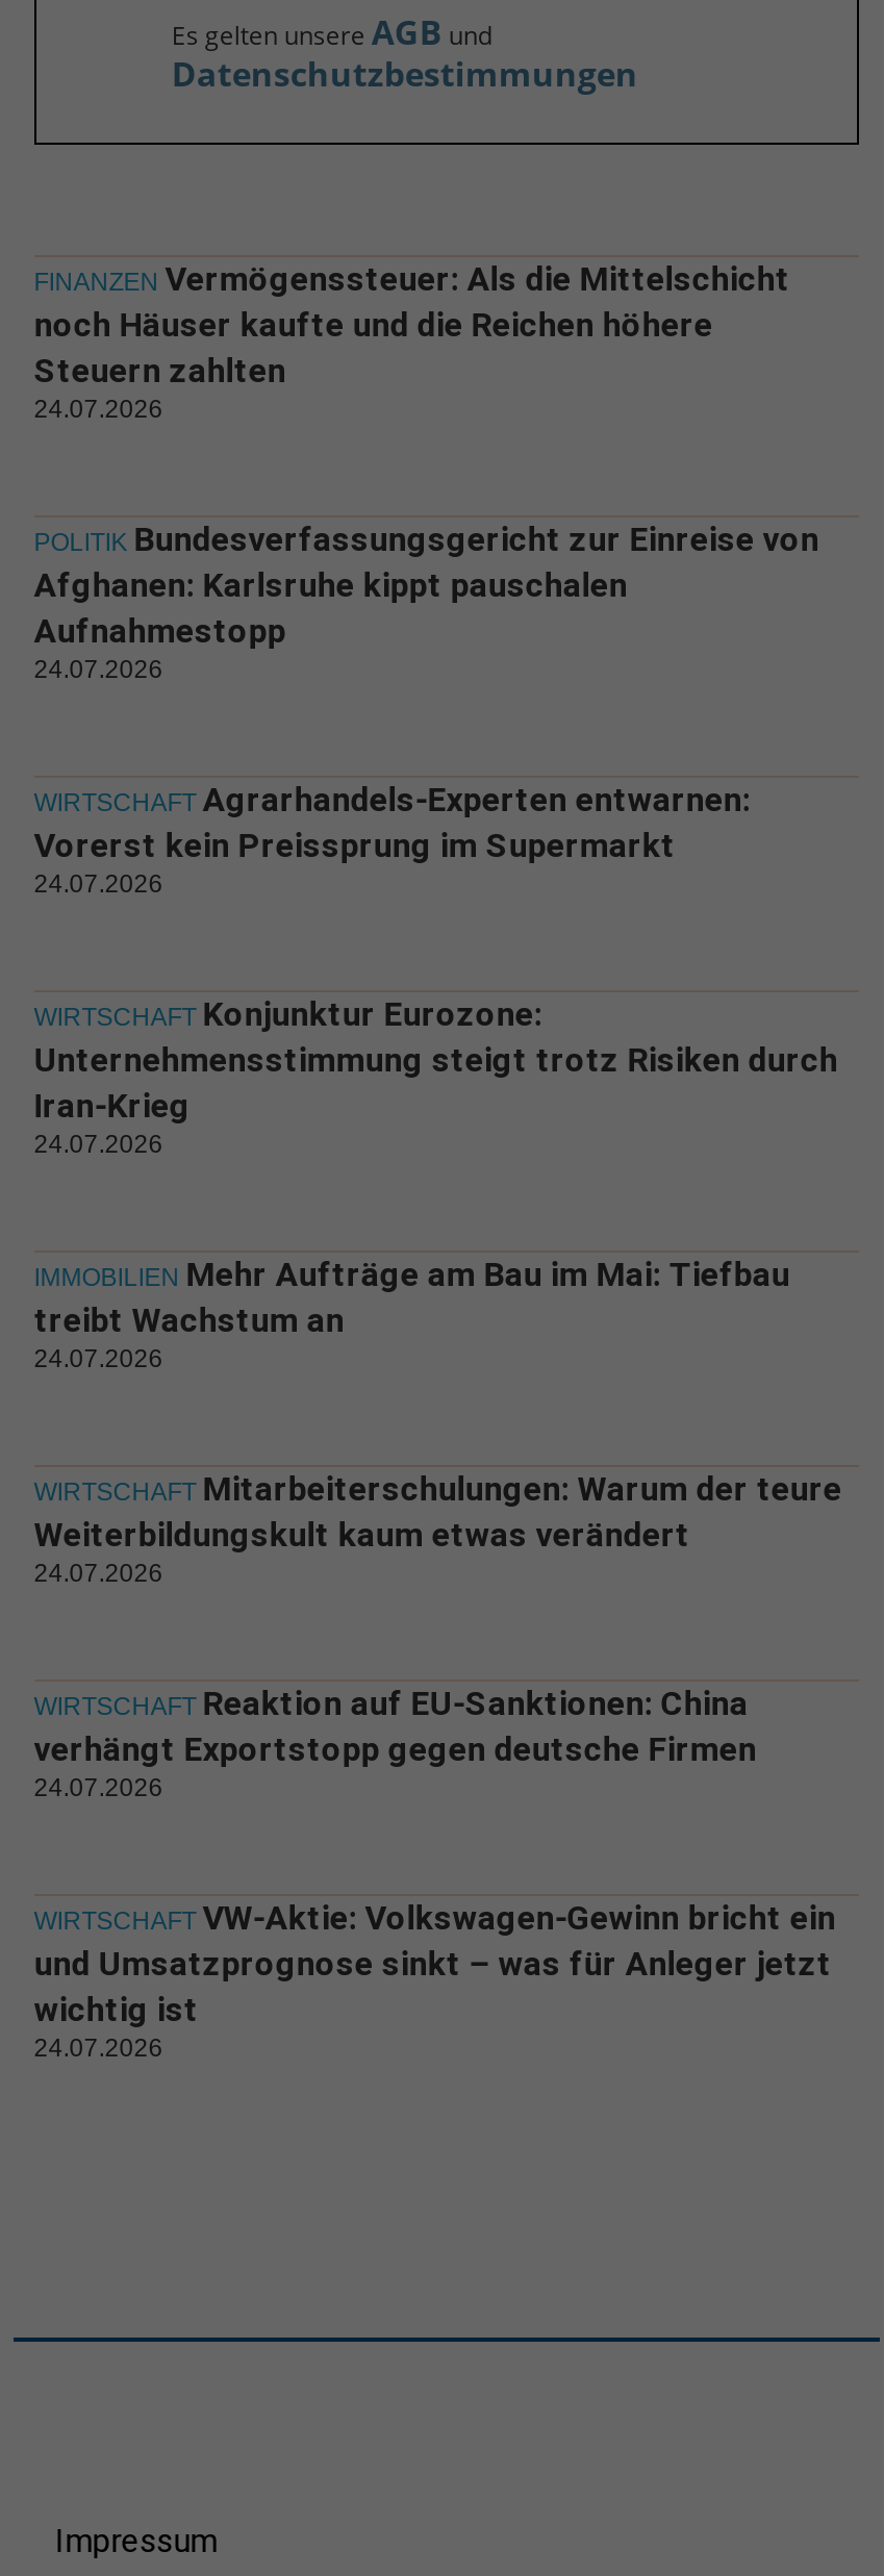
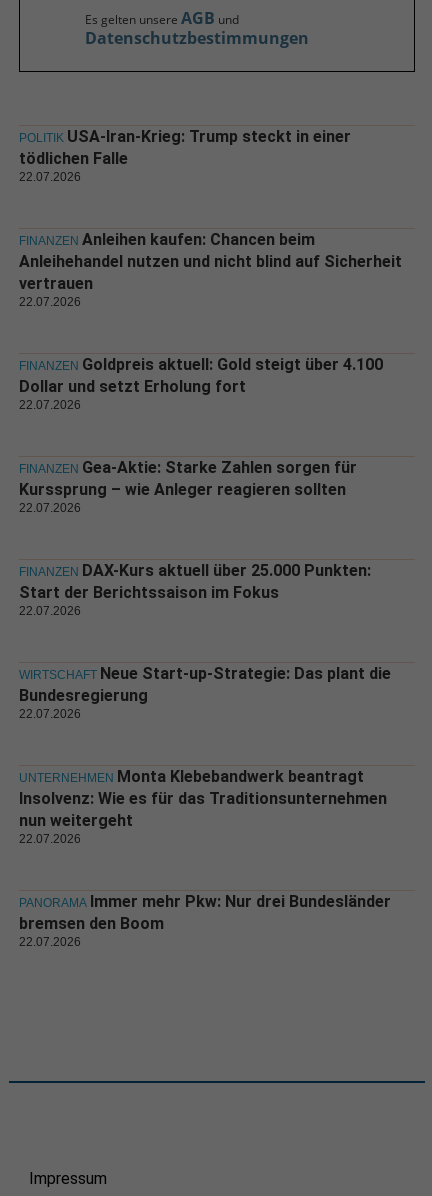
- FINANZEN Vermögenssteuer: Als die Mittelschicht
- noch Häuser kaufte und die Reichen höhere
- Steuern zahlten
- 24.07.2026
+ POLITIK USA-Iran-Krieg: Trump steckt in einer
+ tödlichen Falle
+ 22.07.2026

- POLITIK Bundesverfassungsgericht zur Einreise von
- Afghanen: Karlsruhe kippt pauschalen
- Aufnahmestopp
- 24.07.2026
+ FINANZEN Anleihen kaufen: Chancen beim
+ Anleihehandel nutzen und nicht blind auf Sicherheit
+ vertrauen
+ 22.07.2026

- WIRTSCHAFT Agrarhandels-Experten entwarnen:
- Vorerst kein Preissprung im Supermarkt
- 24.07.2026
+ FINANZEN Goldpreis aktuell: Gold steigt über 4.100
+ Dollar und setzt Erholung fort
+ 22.07.2026

- WIRTSCHAFT Konjunktur Eurozone:
- Unternehmensstimmung steigt trotz Risiken durch
- Iran-Krieg
- 24.07.2026
+ FINANZEN Gea-Aktie: Starke Zahlen sorgen für
+ Kurssprung – wie Anleger reagieren sollten
+ 22.07.2026

- IMMOBILIEN Mehr Aufträge am Bau im Mai: Tiefbau
- treibt Wachstum an
- 24.07.2026
+ FINANZEN DAX-Kurs aktuell über 25.000 Punkten:
+ Start der Berichtssaison im Fokus
+ 22.07.2026

- WIRTSCHAFT Mitarbeiterschulungen: Warum der teure
- Weiterbildungskult kaum etwas verändert
- 24.07.2026
+ WIRTSCHAFT Neue Start-up-Strategie: Das plant die
+ Bundesregierung
+ 22.07.2026

- WIRTSCHAFT Reaktion auf EU-Sanktionen: China
- verhängt Exportstopp gegen deutsche Firmen
- 24.07.2026
+ UNTERNEHMEN Monta Klebebandwerk beantragt
+ Insolvenz: Wie es für das Traditionsunternehmen
+ nun weitergeht
+ 22.07.2026

- WIRTSCHAFT VW-Aktie: Volkswagen-Gewinn bricht ein
- und Umsatzprognose sinkt – was für Anleger jetzt
- wichtig ist
- 24.07.2026
+ PANORAMA Immer mehr Pkw: Nur drei Bundesländer
+ bremsen den Boom
+ 22.07.2026
